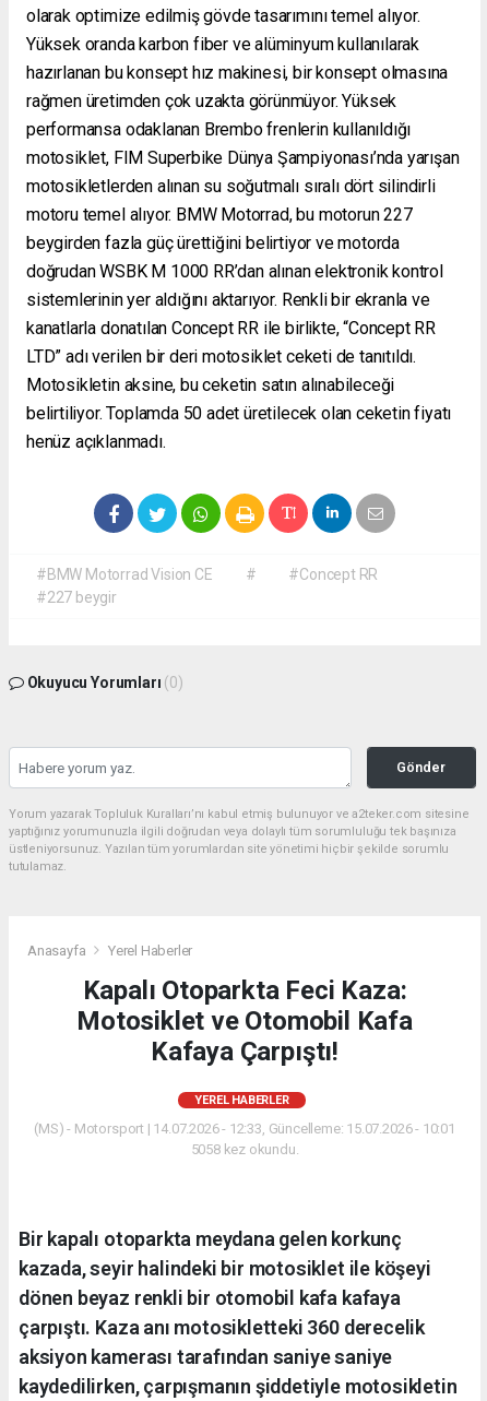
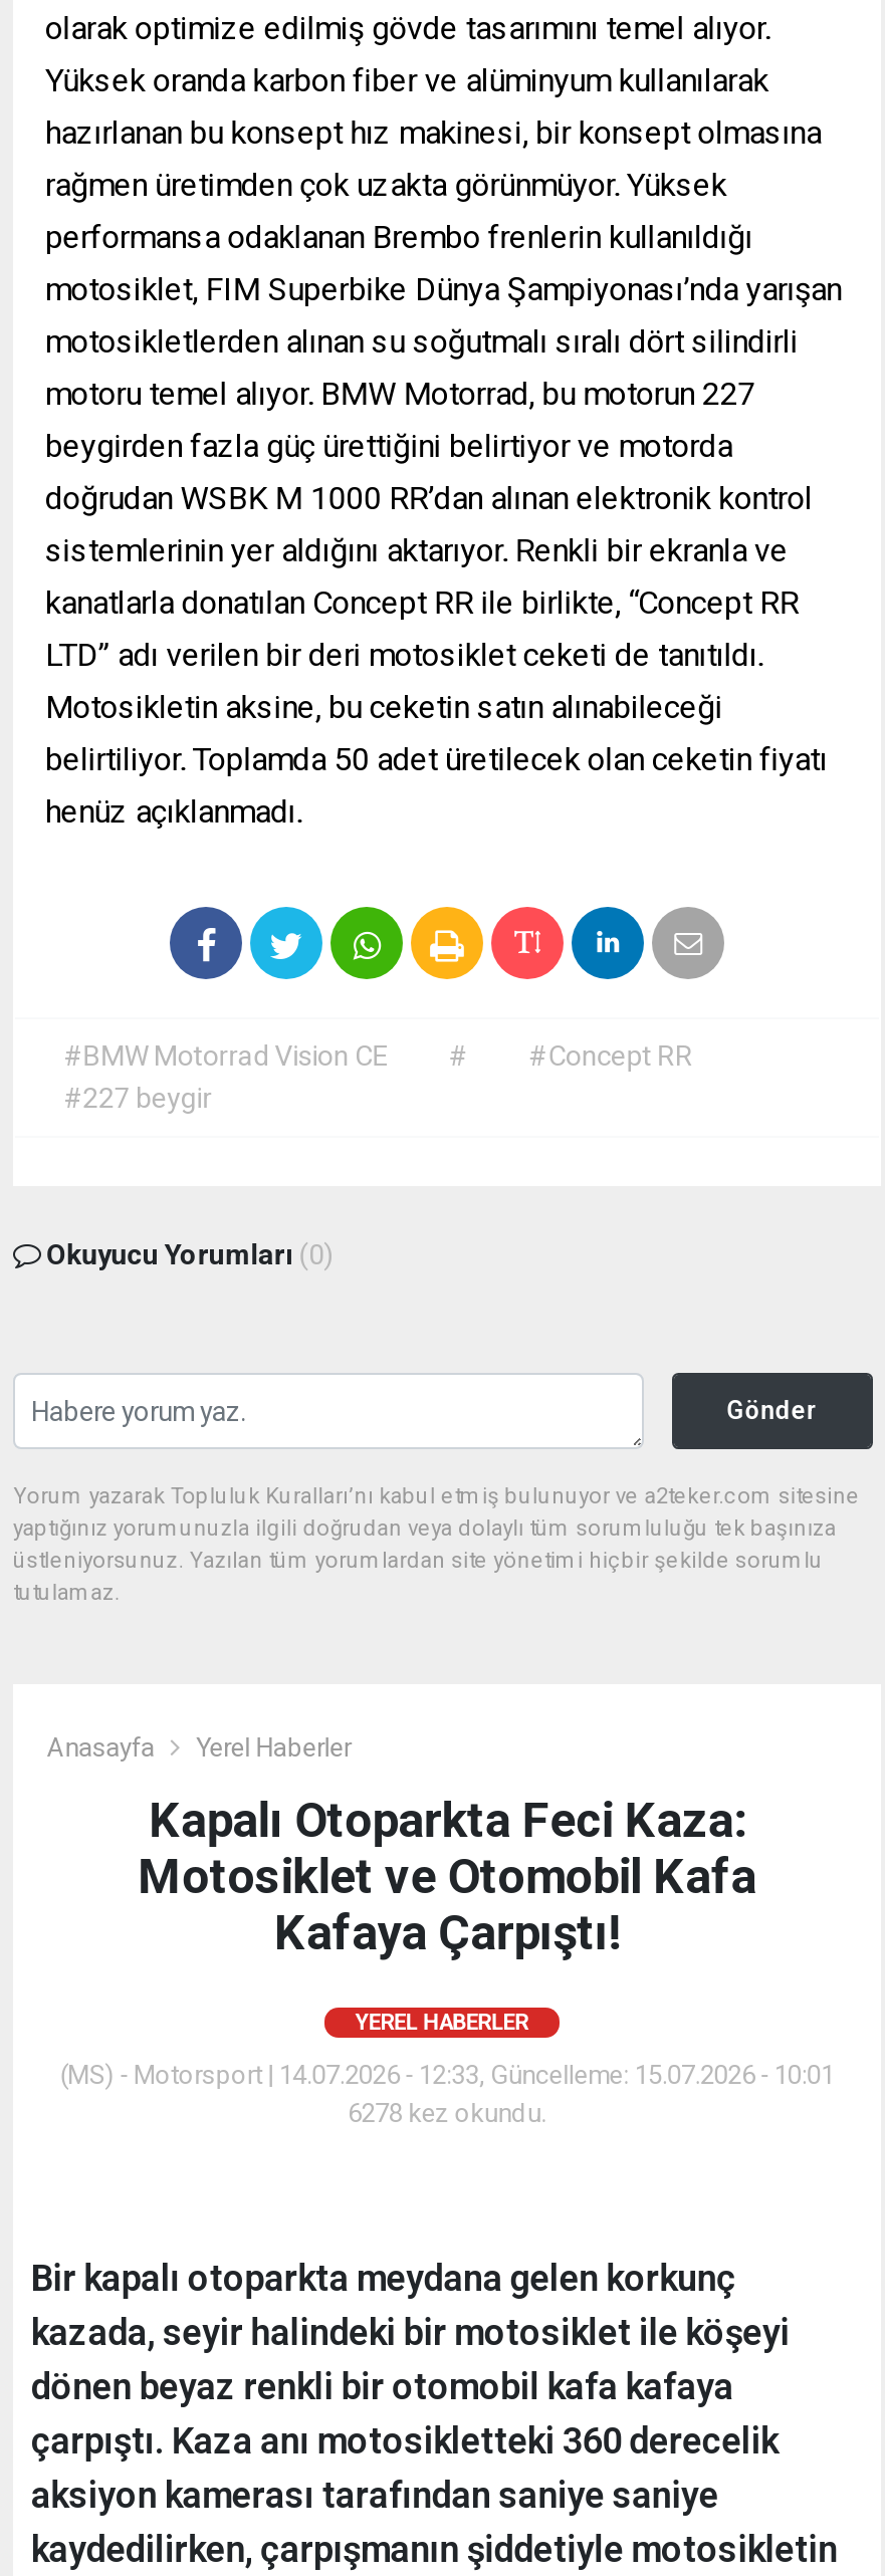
- 5058 kez okundu.
+ 6278 kez okundu.
